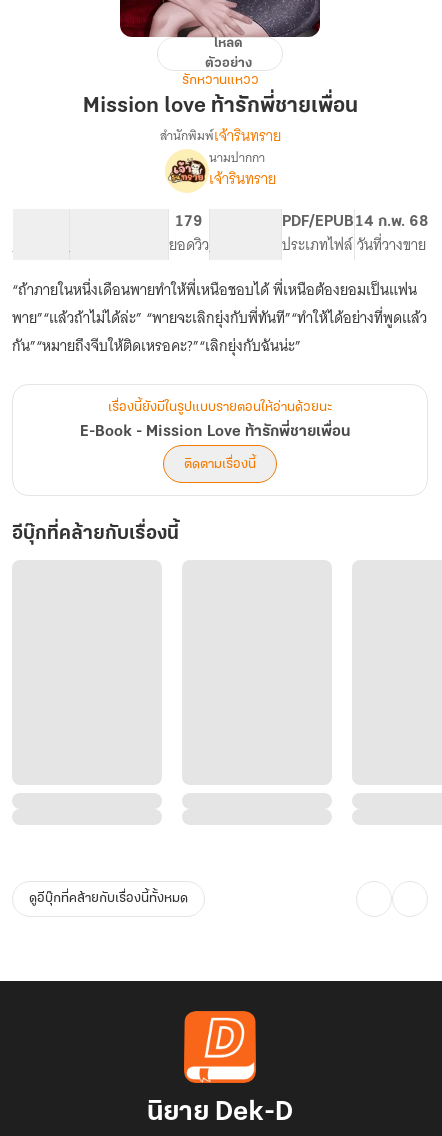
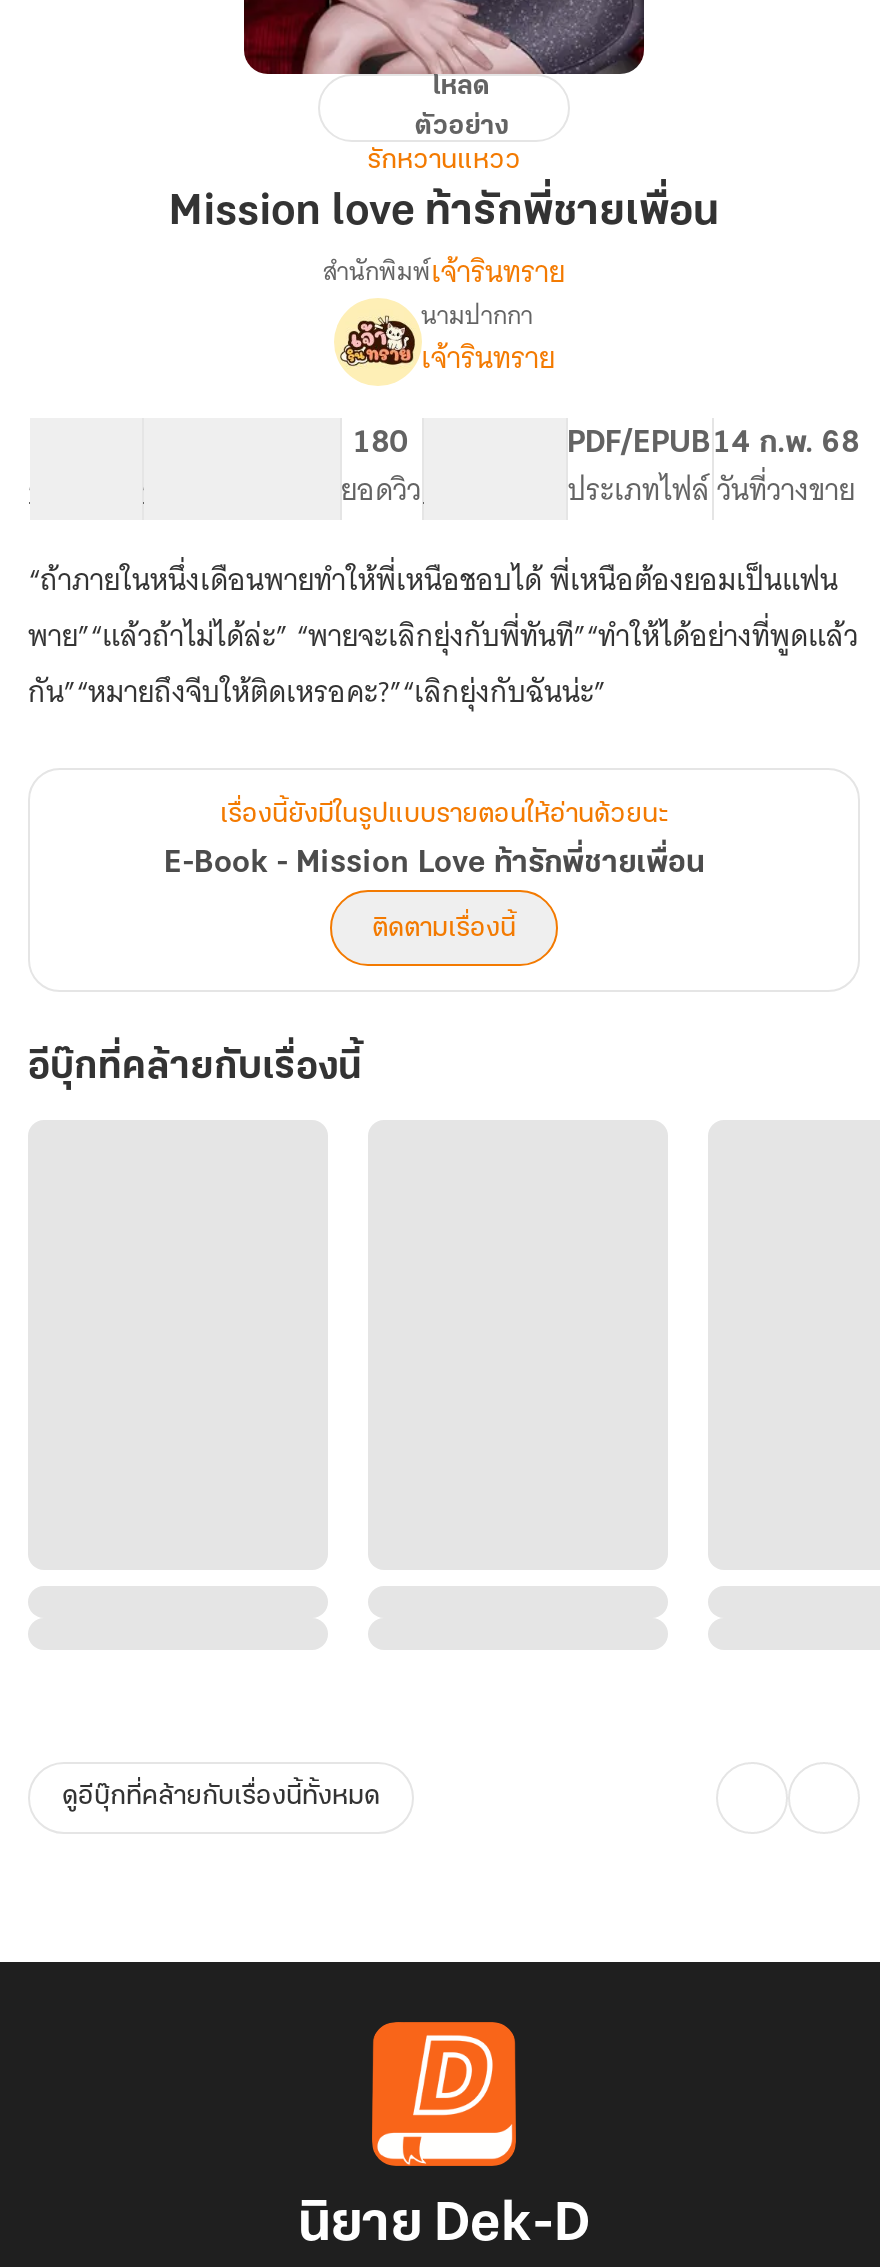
- 179
+ 180
